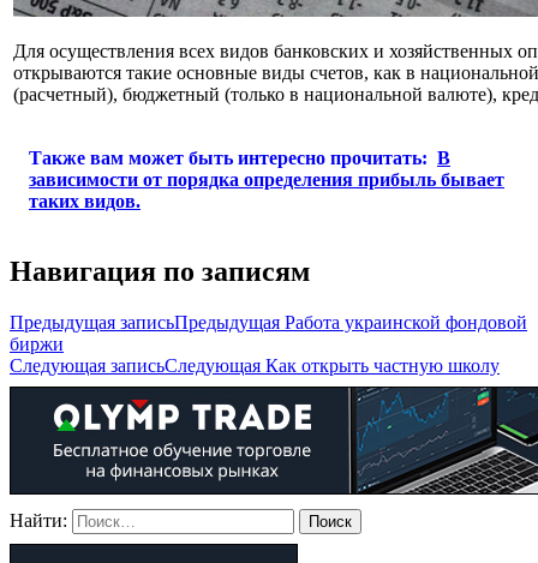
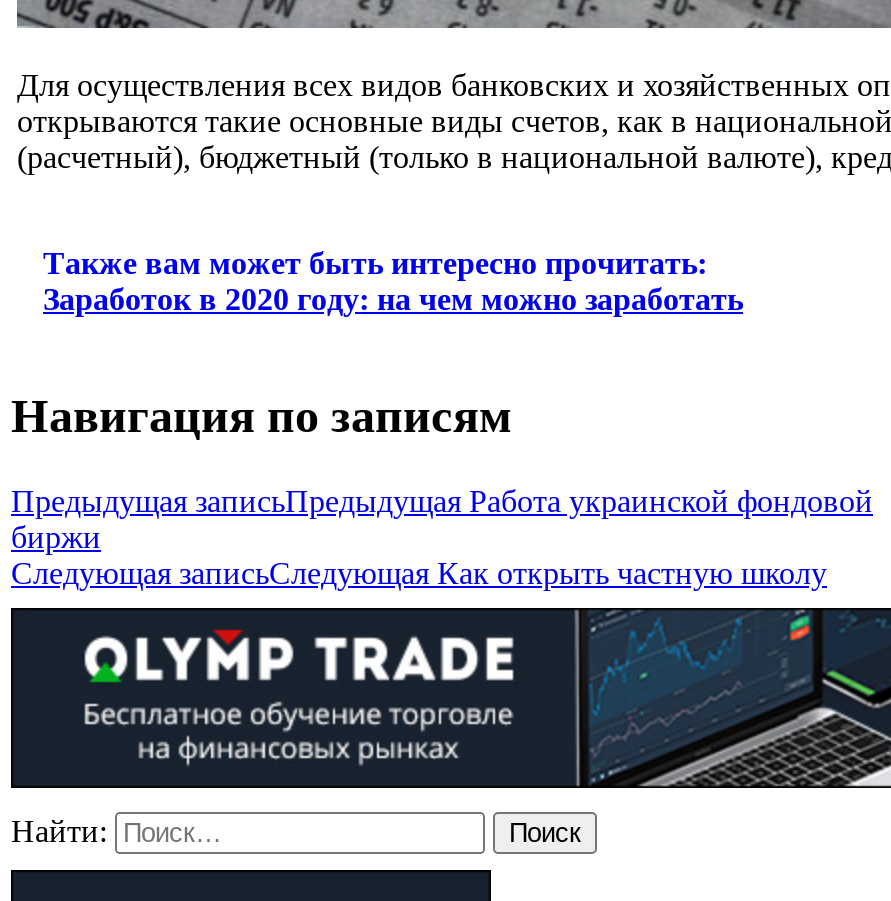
- Также вам может быть интересно прочитать: В
- зависимости от порядка определения прибыль бывает
- таких видов.
+ Также вам может быть интересно прочитать:
+ Заработок в 2020 году: на чем можно заработать
